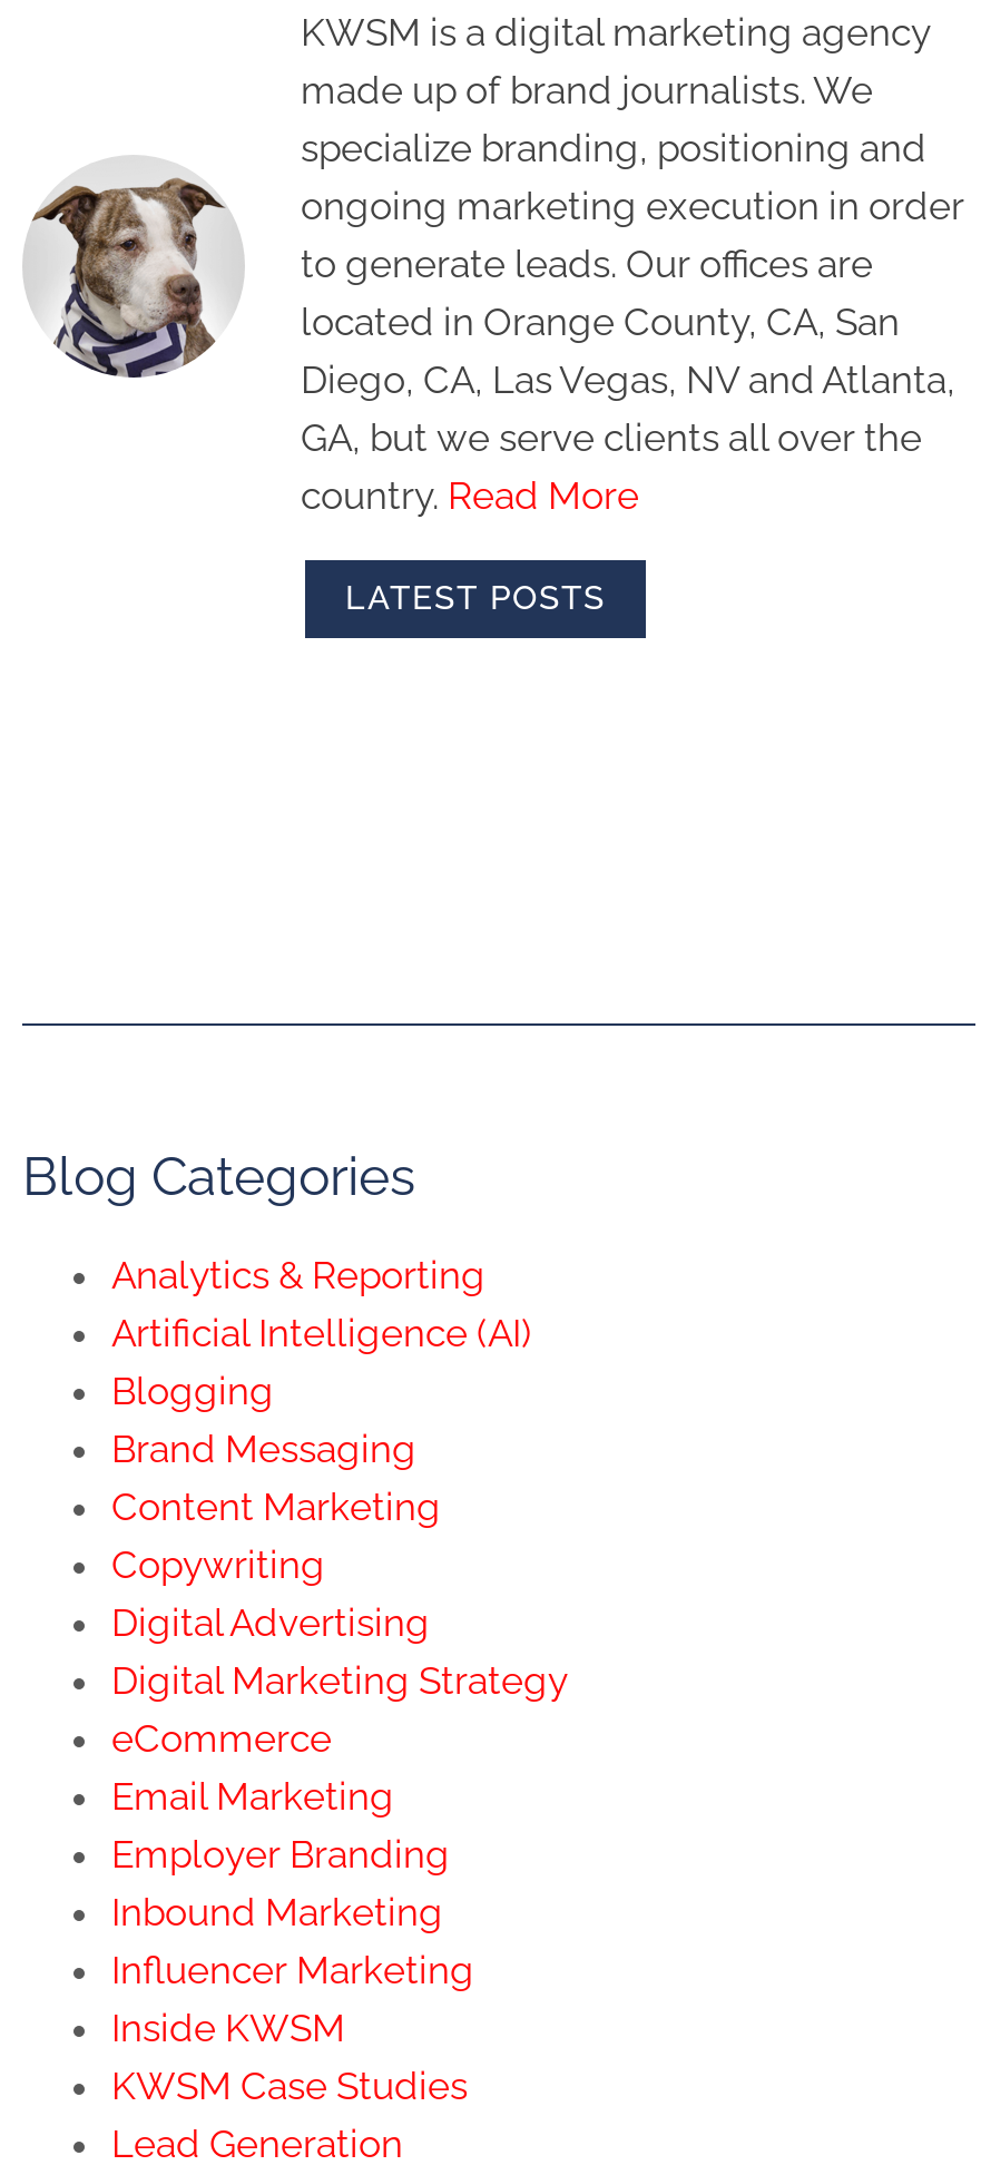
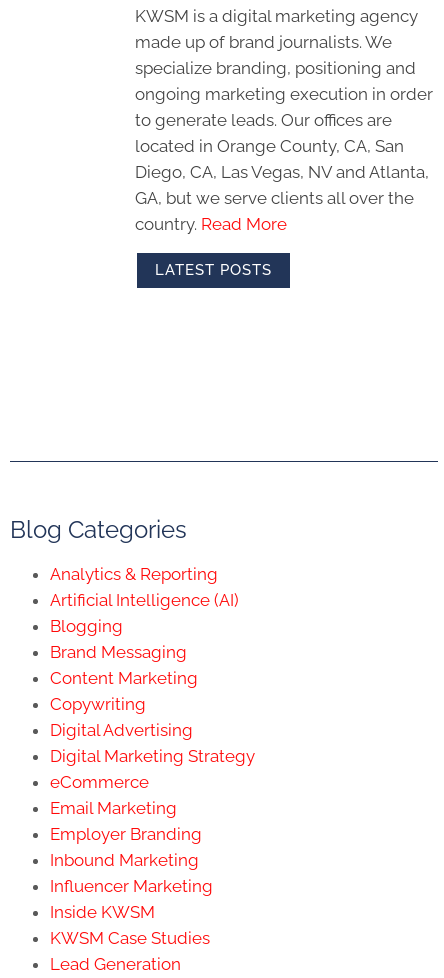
- [image]
